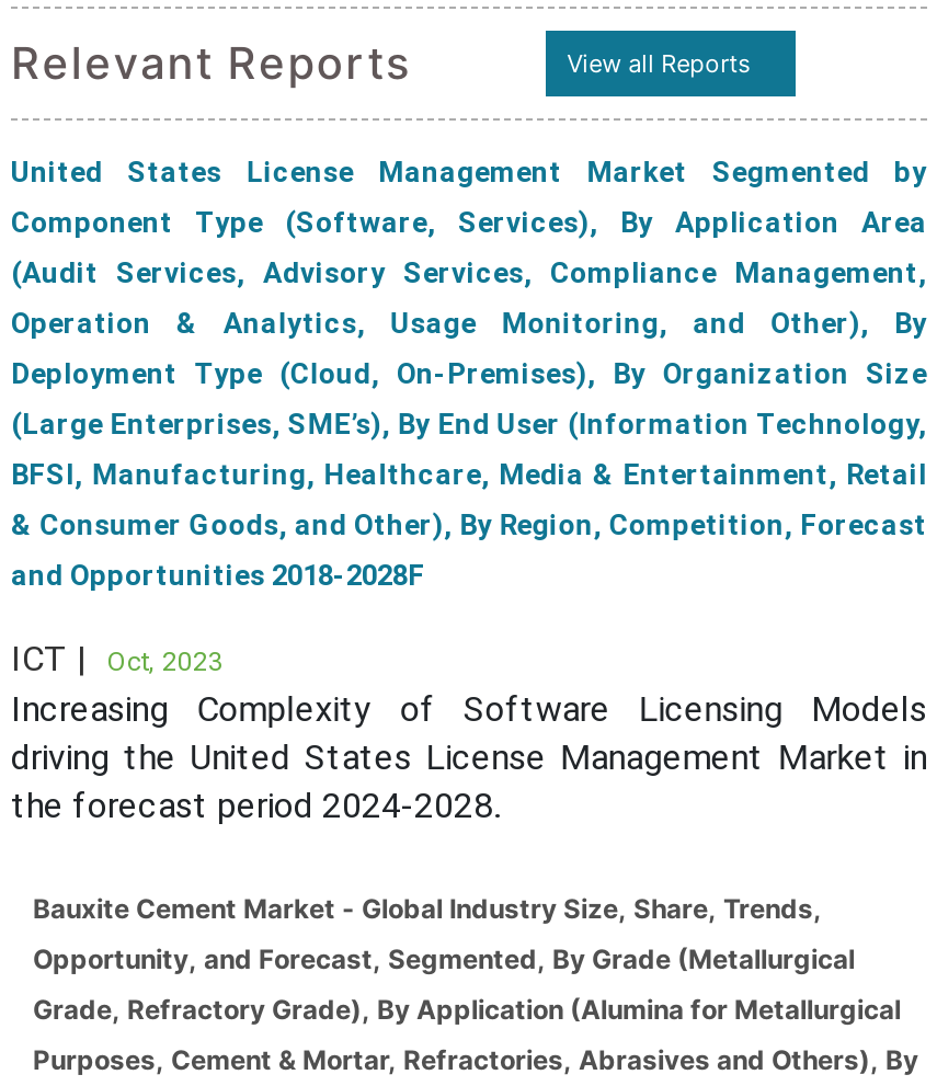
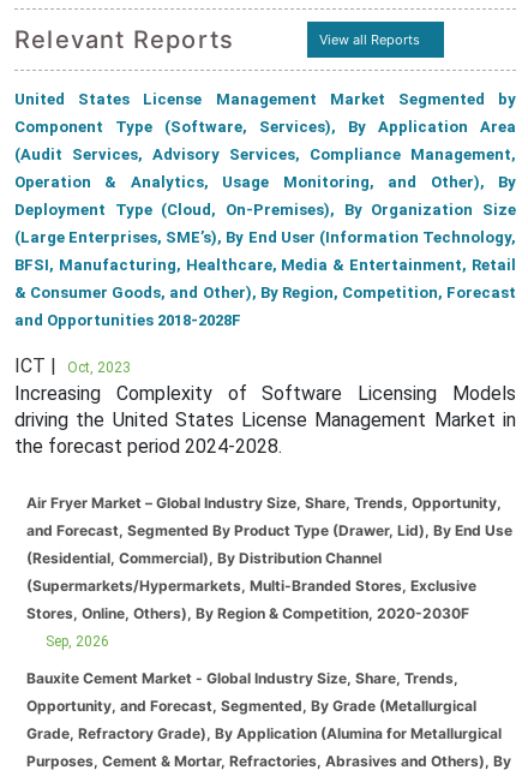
+ Air Fryer Market – Global Industry Size, Share, Trends, Opportunity,
+ and Forecast, Segmented By Product Type (Drawer, Lid), By End Use
+ (Residential, Commercial), By Distribution Channel
+ (Supermarkets/Hypermarkets, Multi-Branded Stores, Exclusive
+ Stores, Online, Others), By Region & Competition, 2020-2030F
+ Sep, 2026
